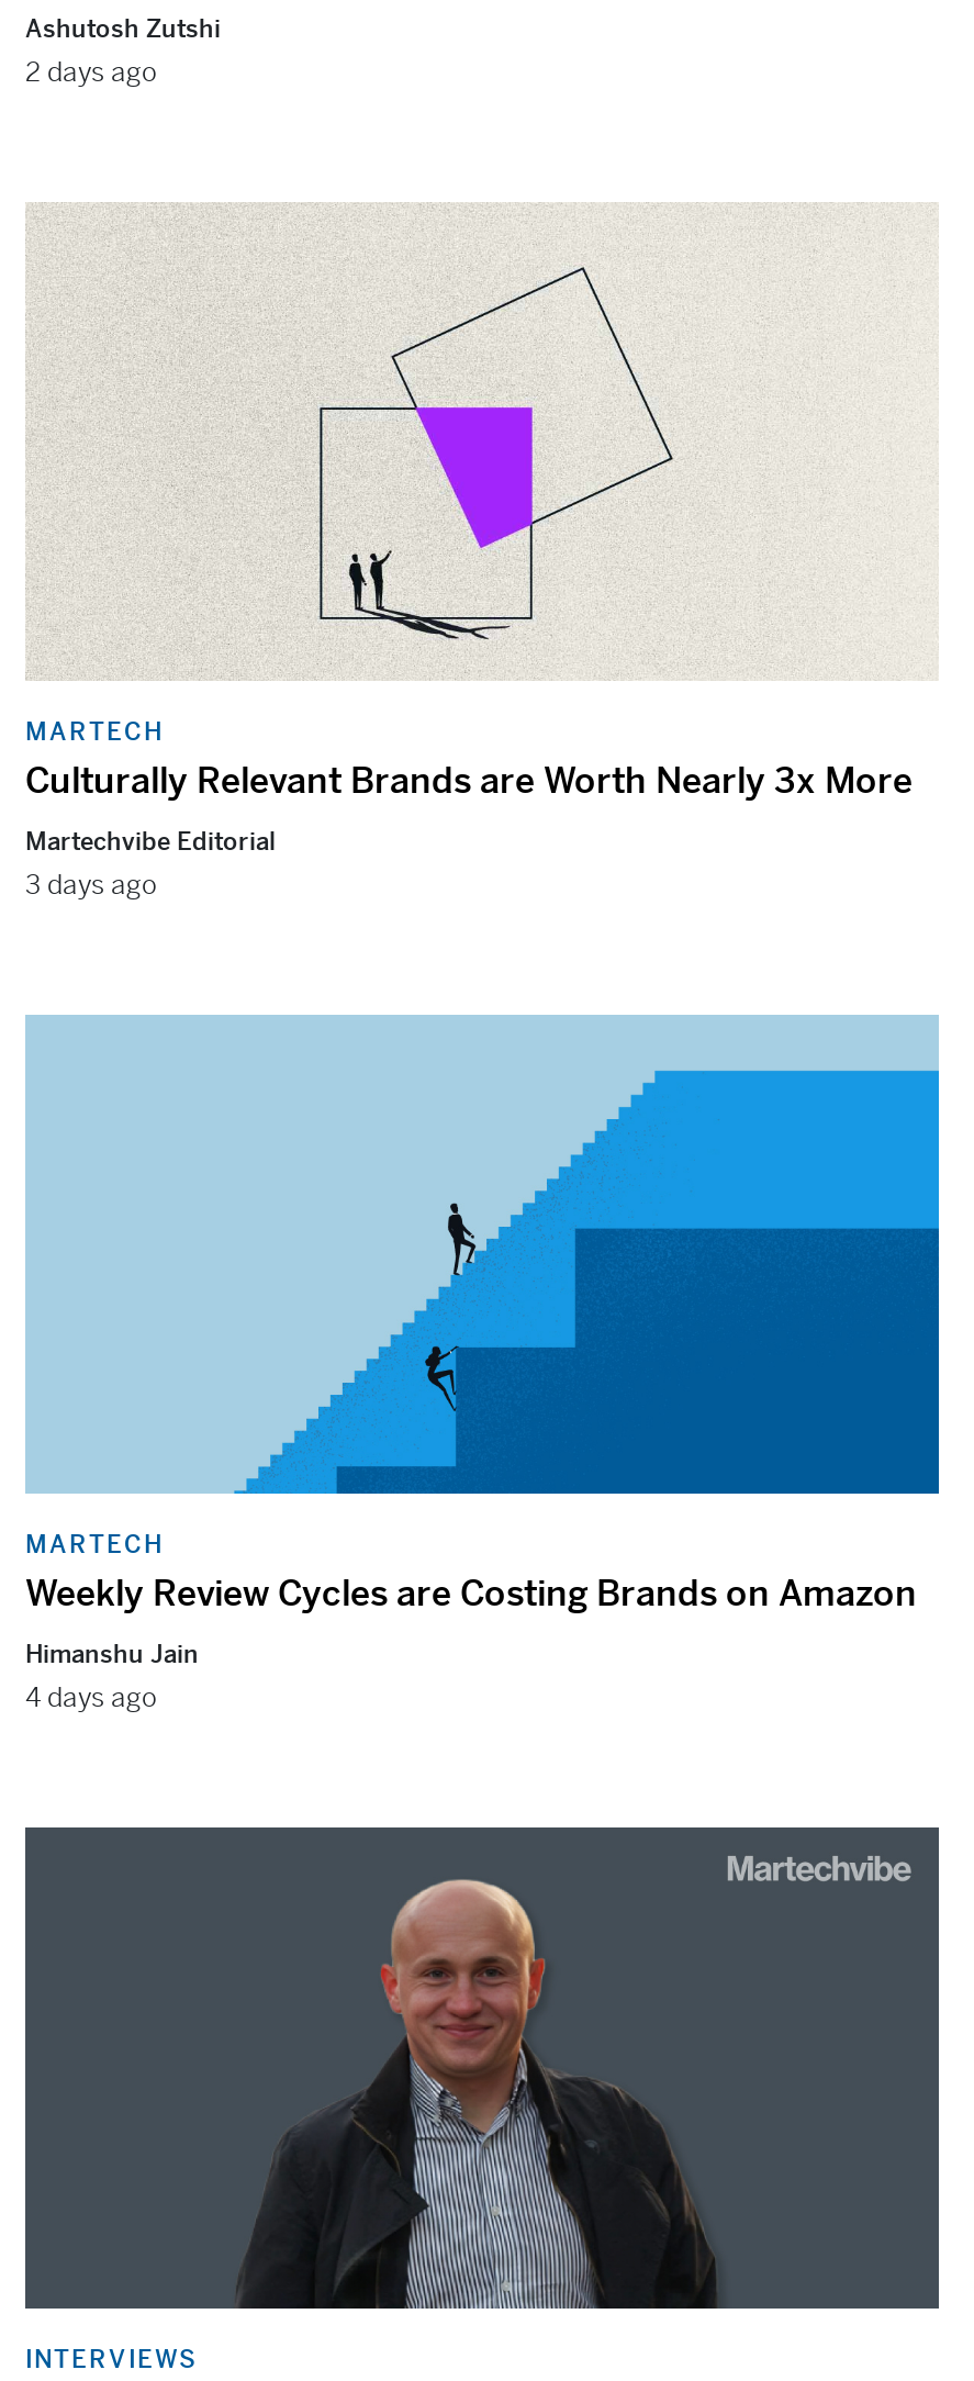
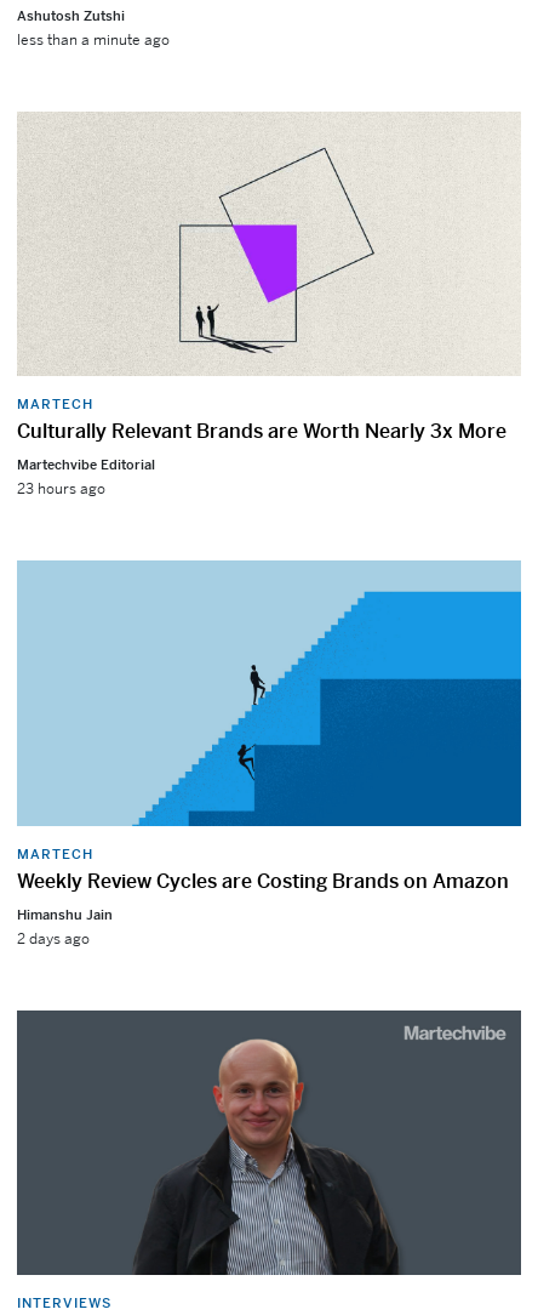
- 2 days ago
+ less than a minute ago

- 3 days ago
+ 23 hours ago

- 4 days ago
+ 2 days ago
